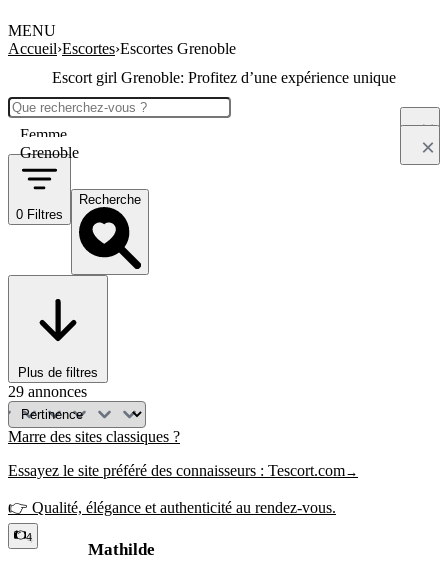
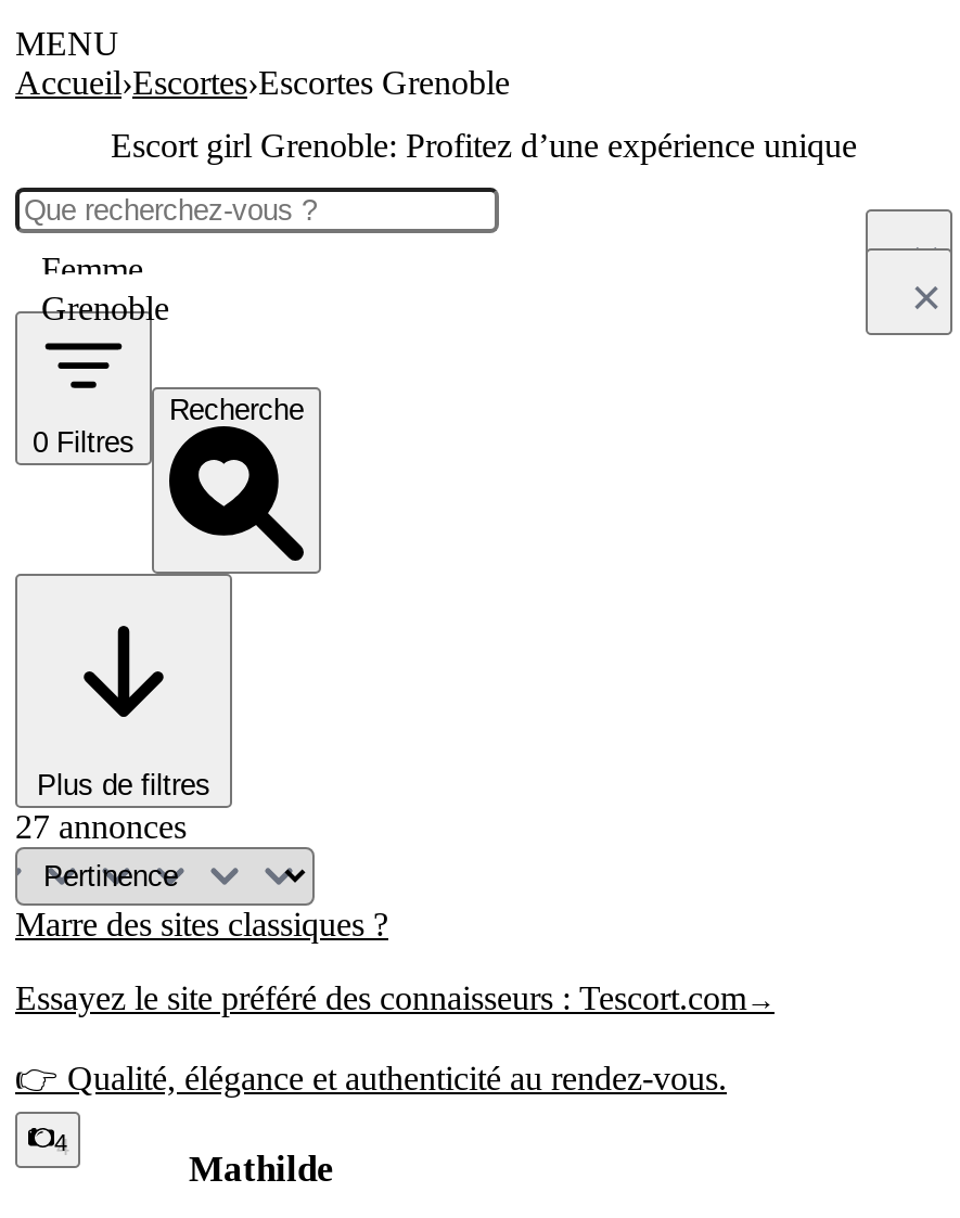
- 29 annonces
+ 27 annonces
